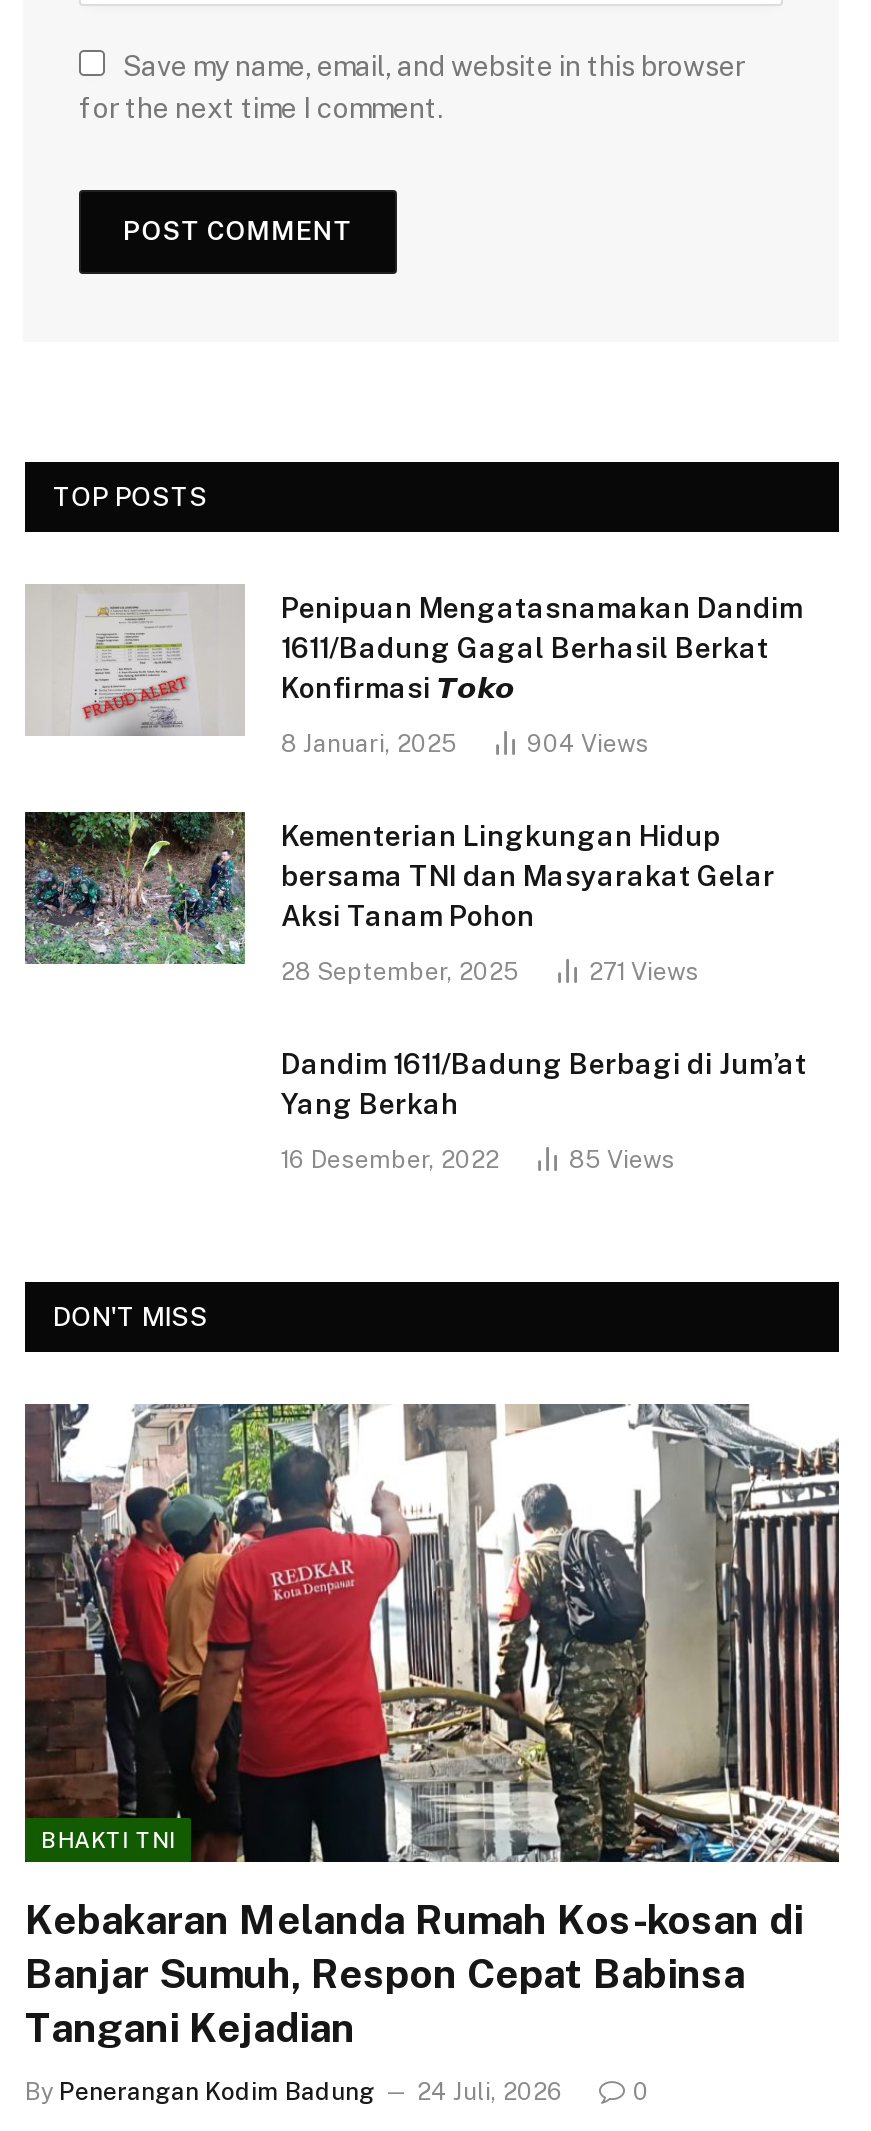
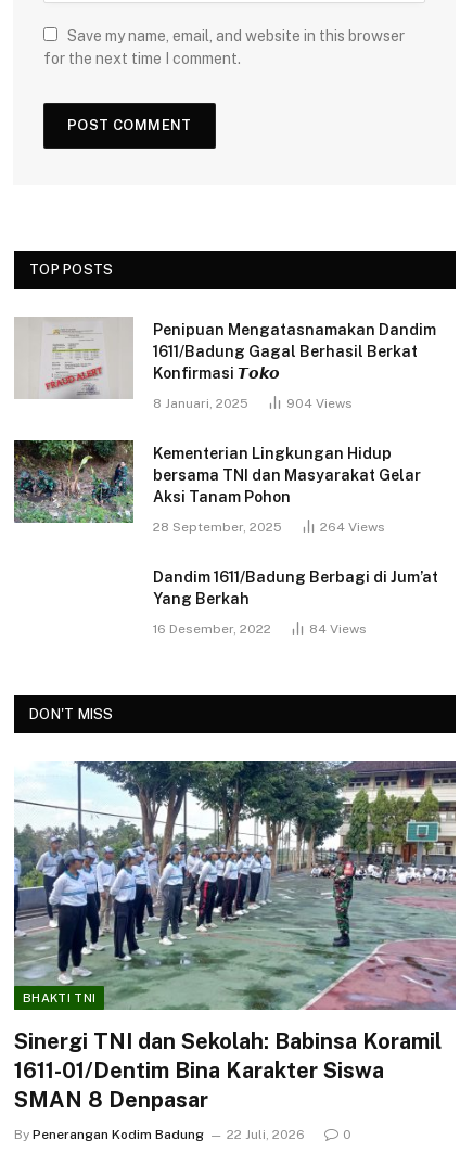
- 271 Views
+ 264 Views

- 85 Views
+ 84 Views

- [image]
- Kebakaran Melanda Rumah Kos-kosan di
- Banjar Sumuh, Respon Cepat Babinsa
- Tangani Kejadian
+ [image]
+ Sinergi TNI dan Sekolah: Babinsa Koramil
+ 1611-01/Dentim Bina Karakter Siswa
+ SMAN 8 Denpasar

- By Penerangan Kodim Badung 24 Juli, 2026
+ By Penerangan Kodim Badung 22 Juli, 2026
